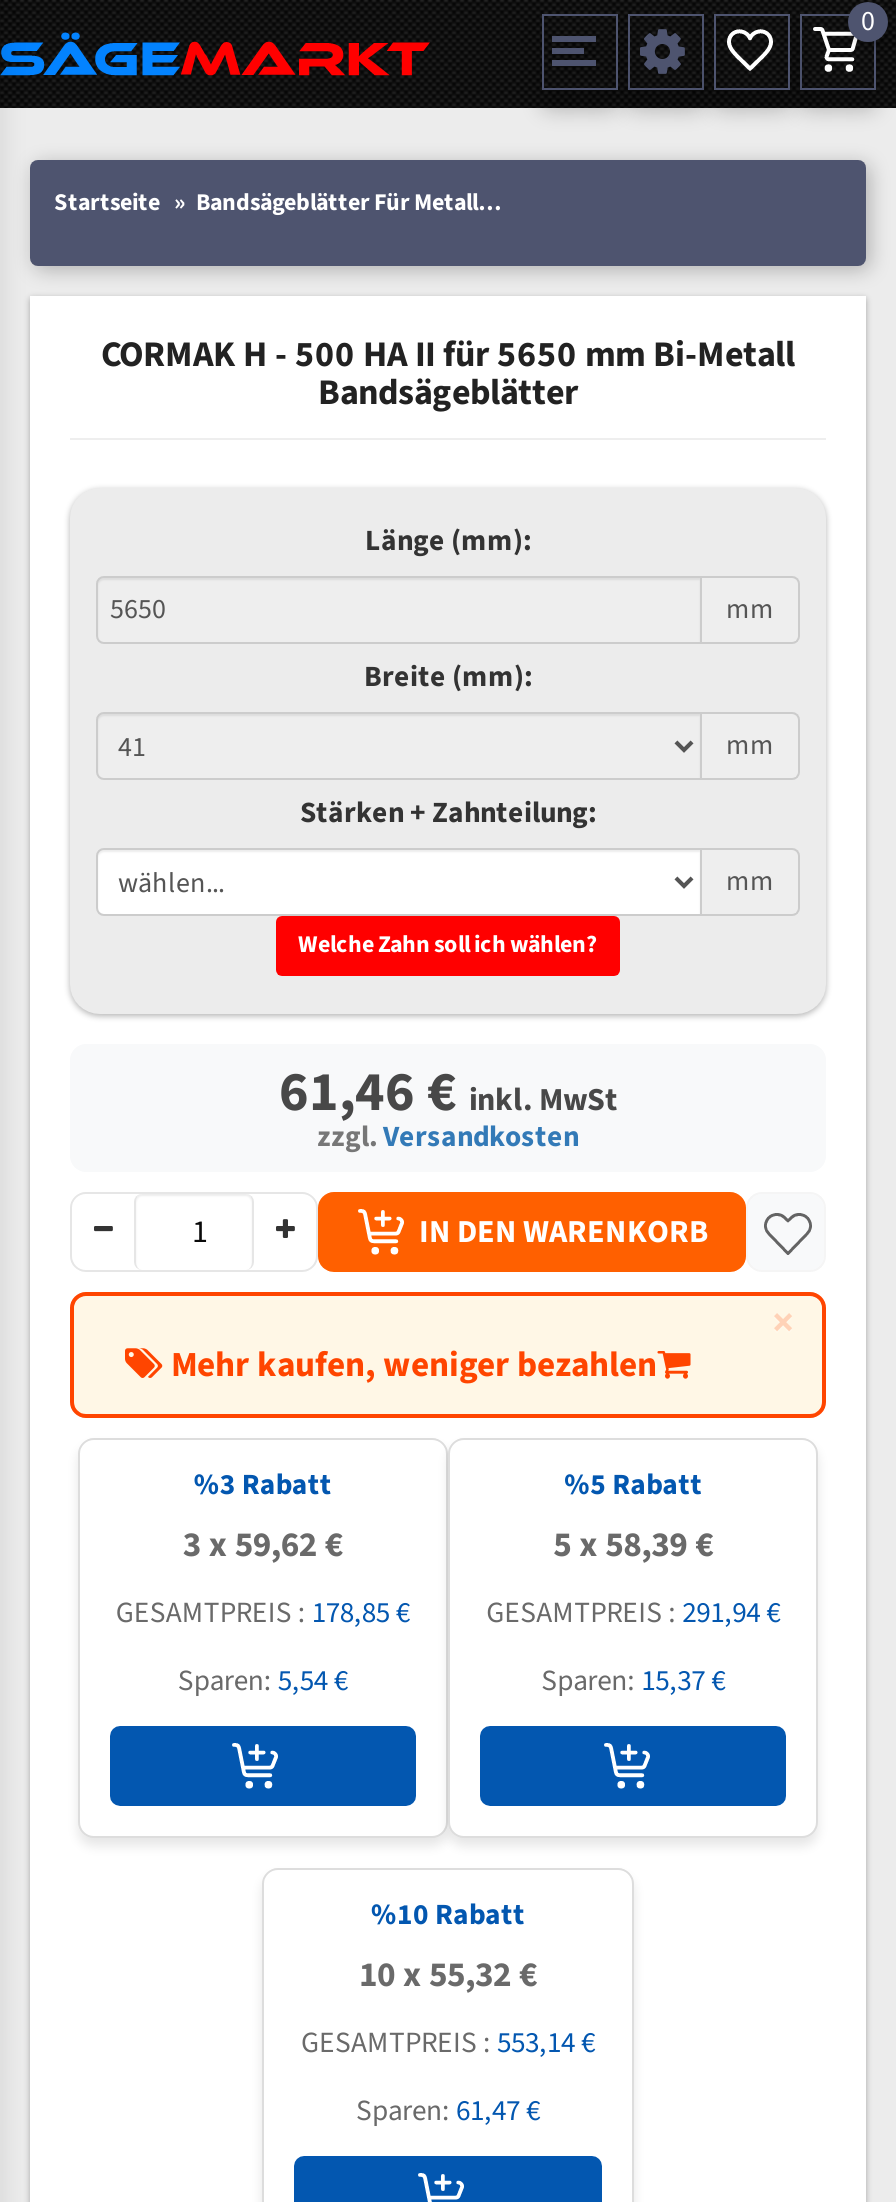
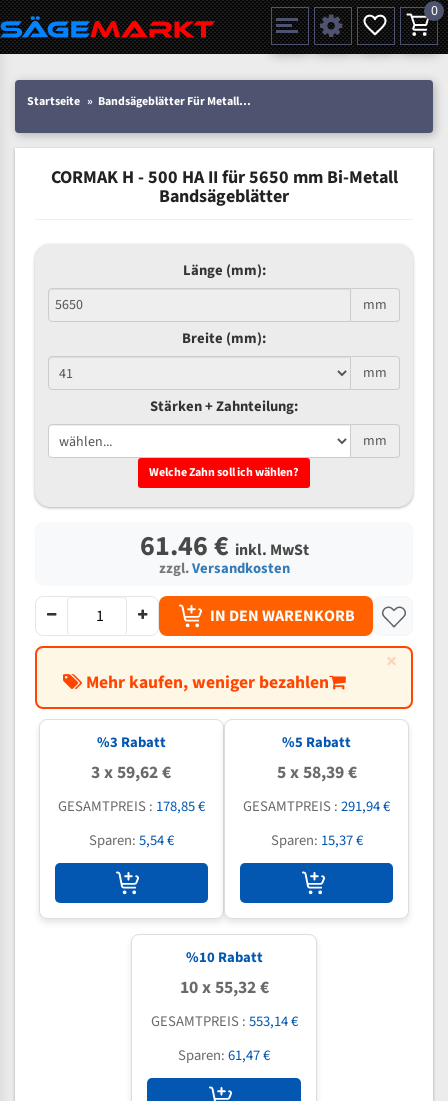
- 61,46 € inkl. MwSt
+ 61.46 € inkl. MwSt
